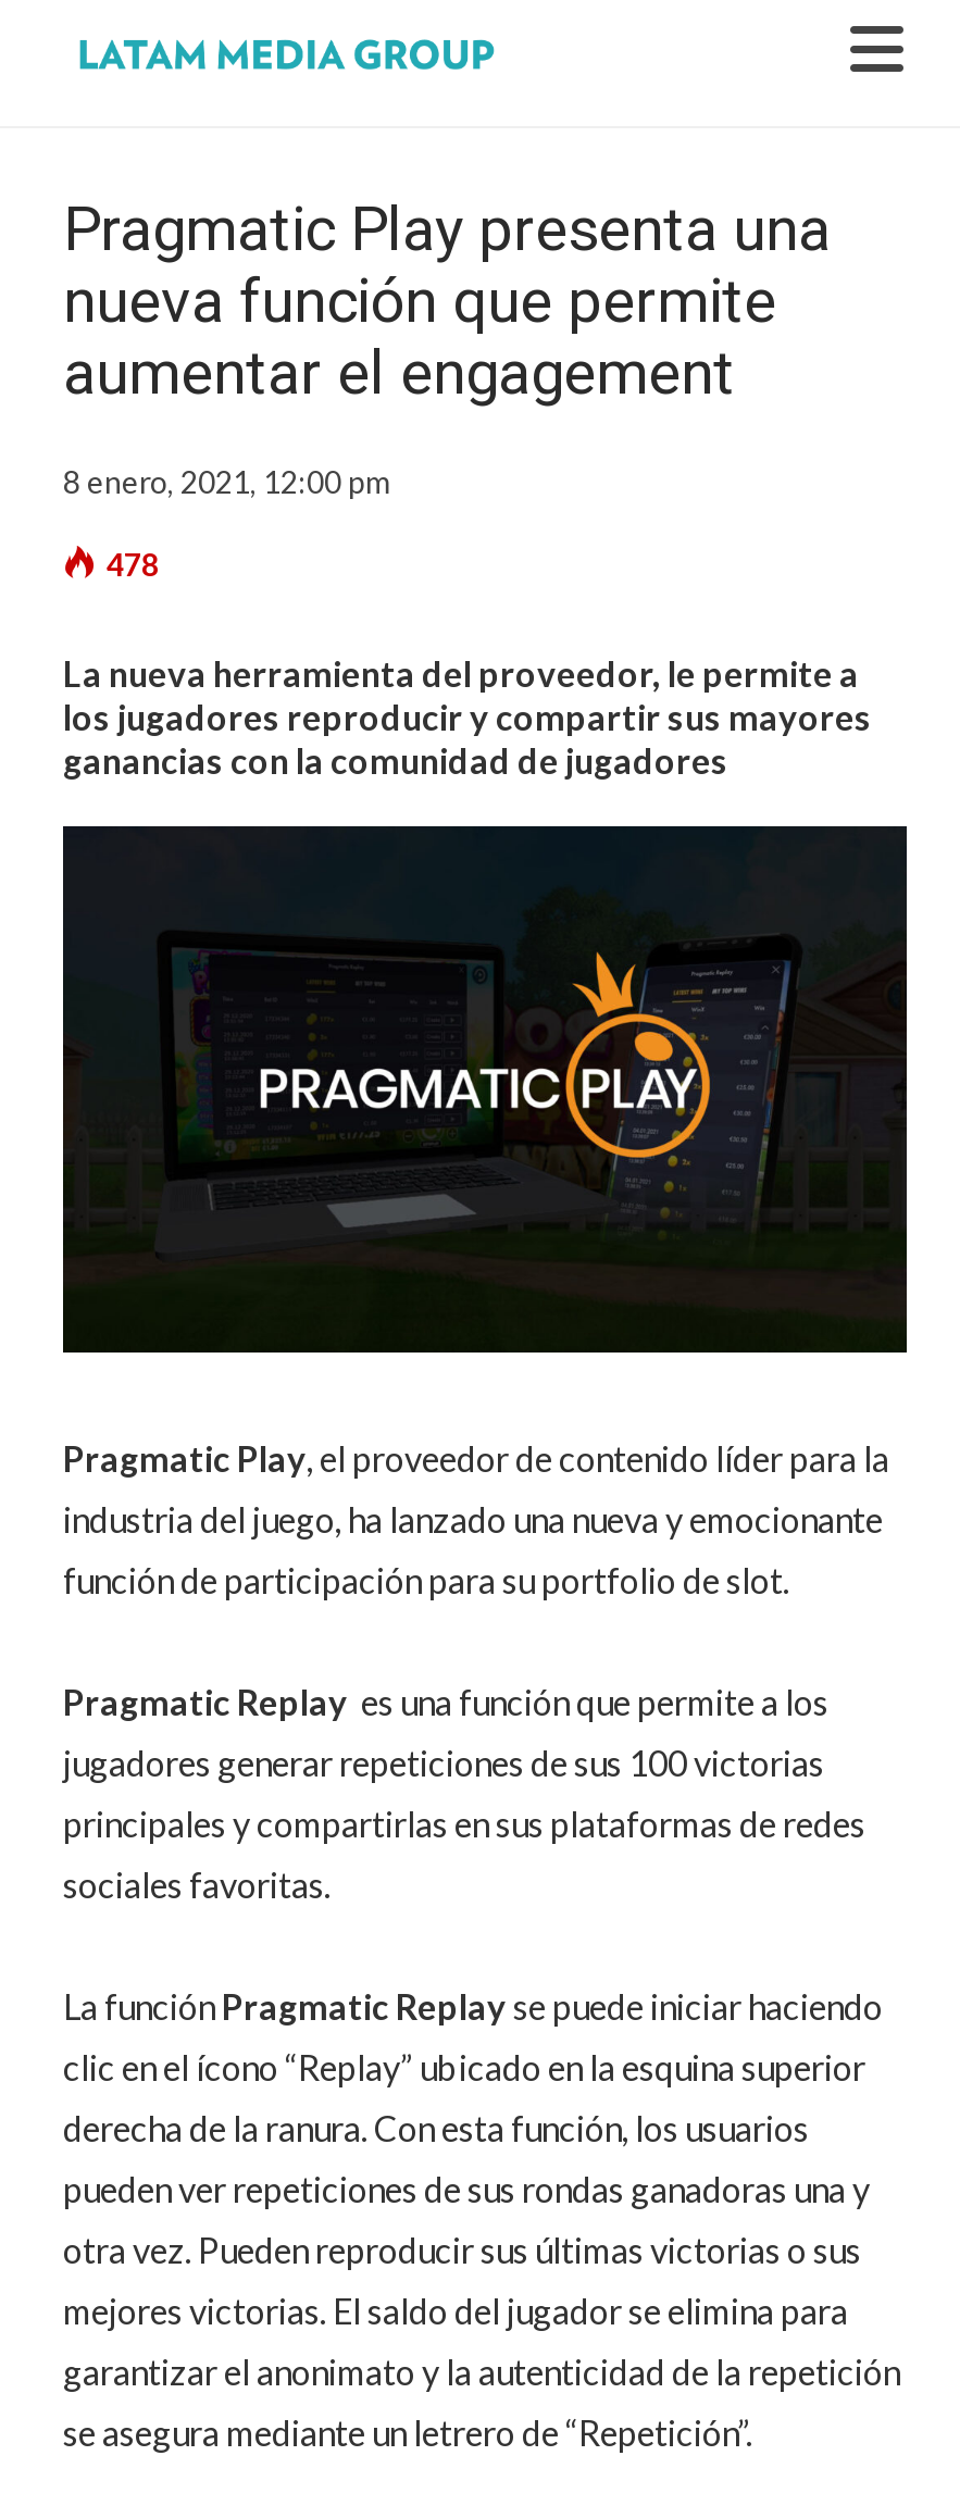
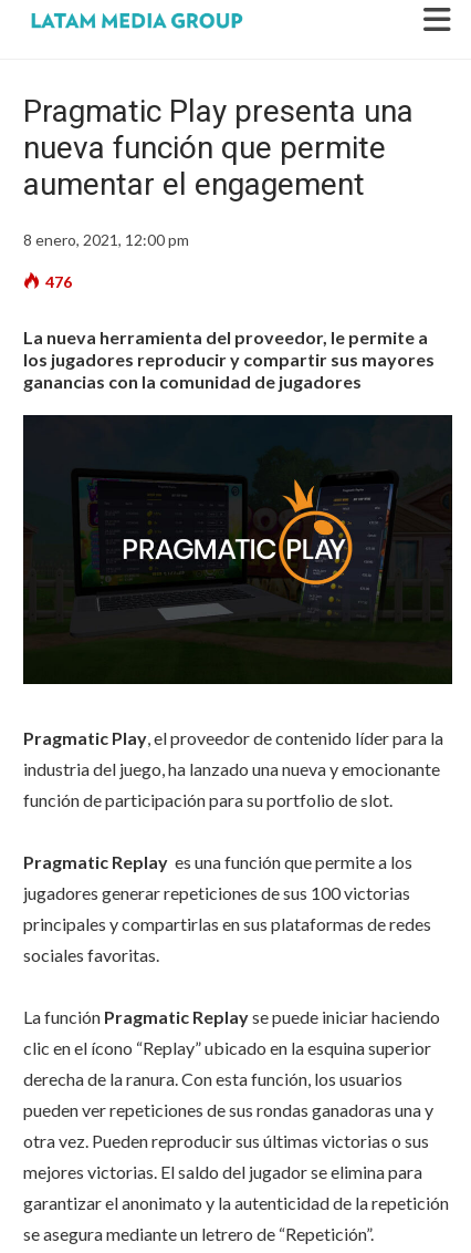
- 478
+ 476
